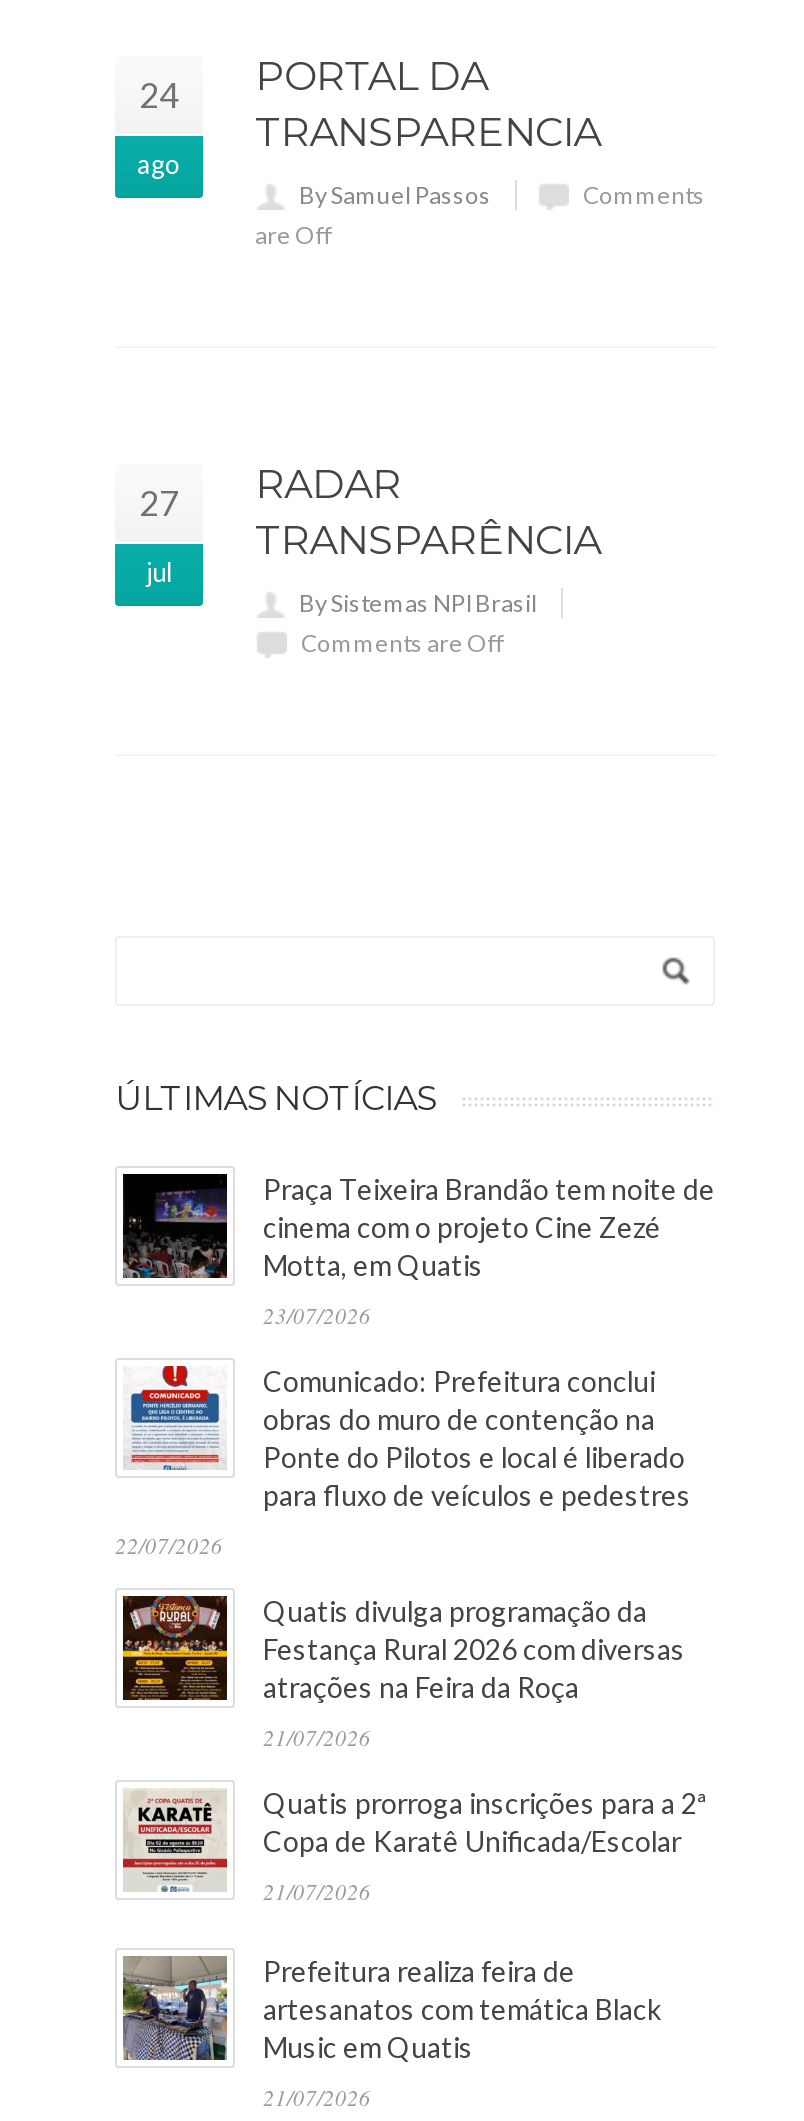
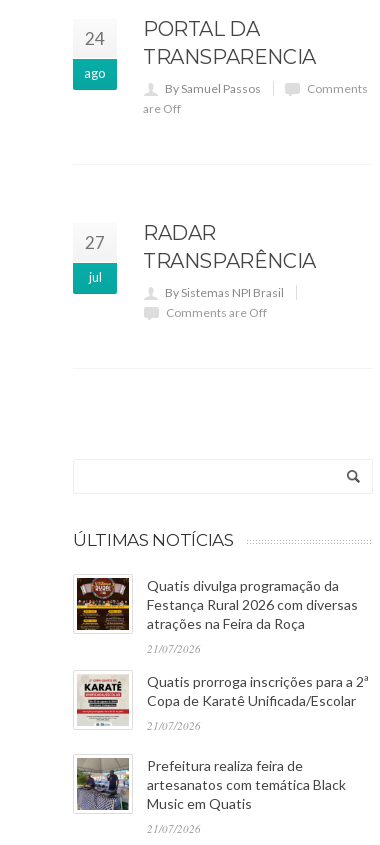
- [image]
- Praça Teixeira Brandão tem noite de
- cinema com o projeto Cine Zezé
- Motta, em Quatis
- 23/07/2026
- Comunicado: Prefeitura conclui
- obras do muro de contenção na
- Ponte do Pilotos e local é liberado
- para fluxo de veículos e pedestres
- 22/07/2026

- [image]
